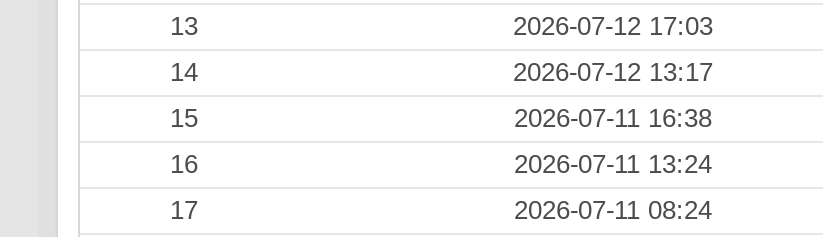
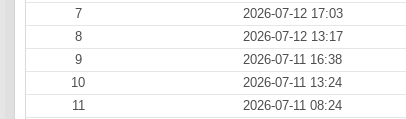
- 13
+ 7

- 14
+ 8

- 15
+ 9

- 16
+ 10

- 17
+ 11
